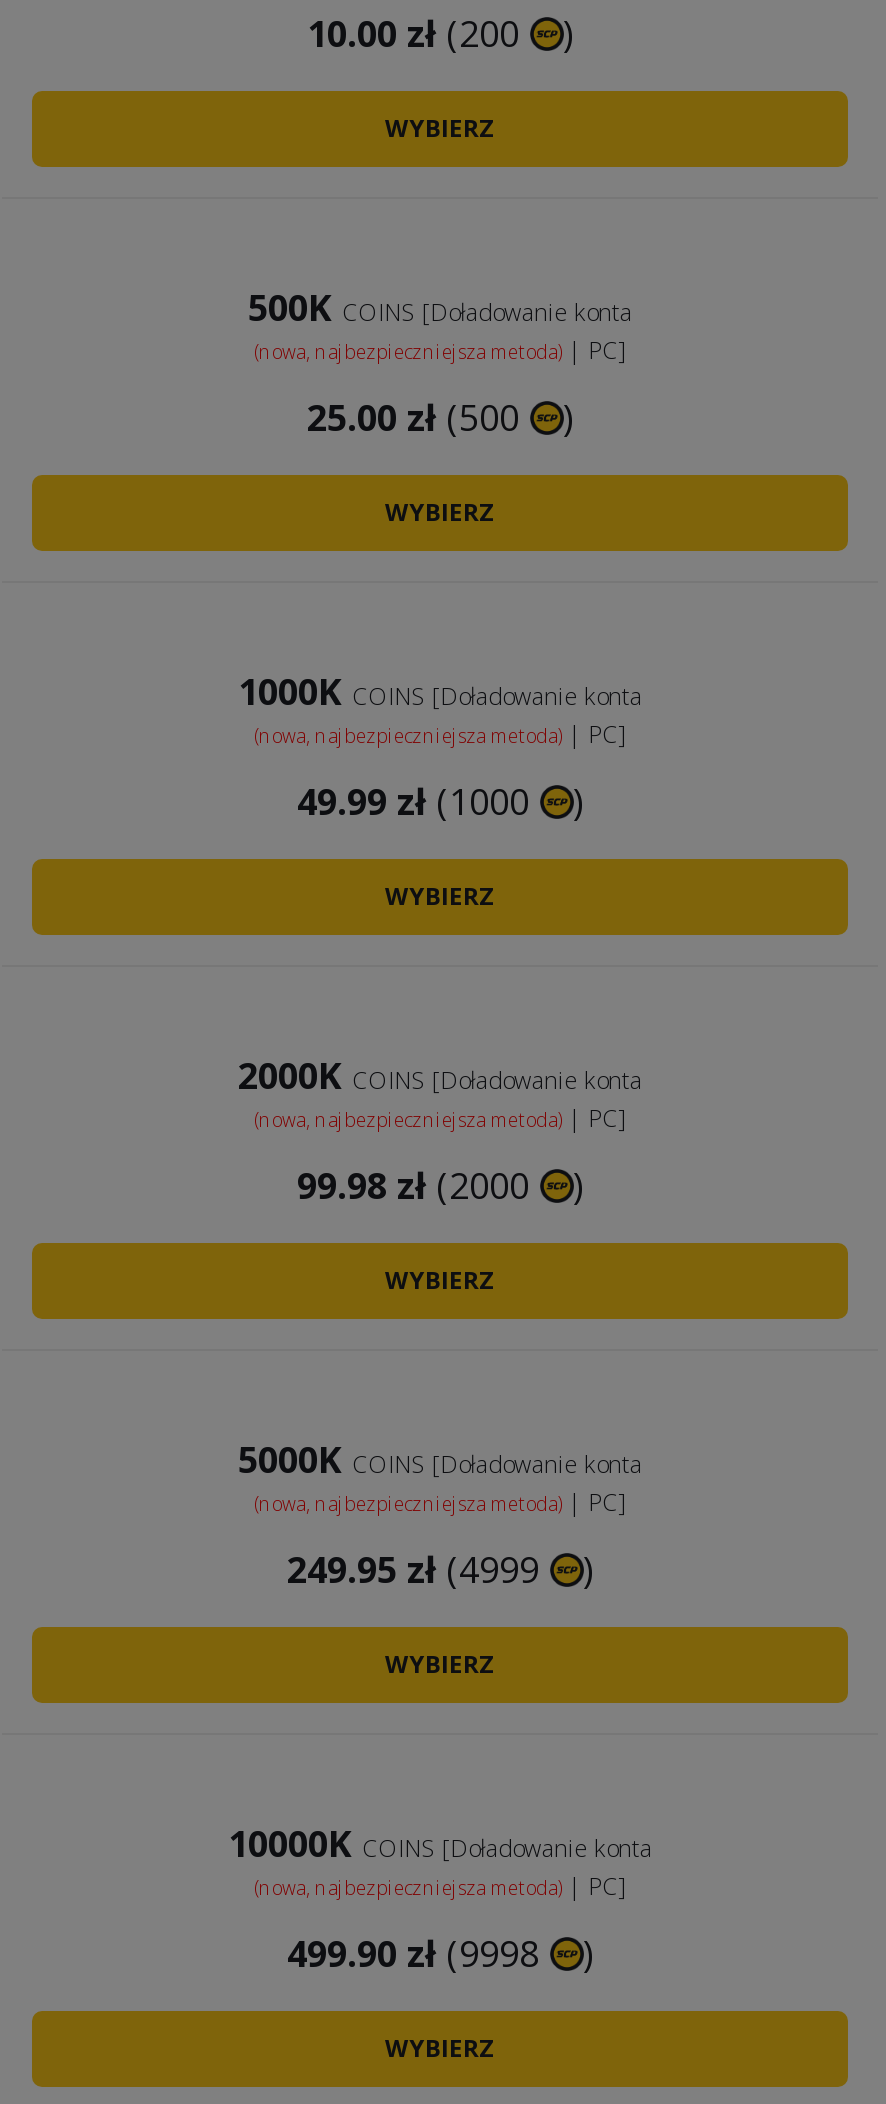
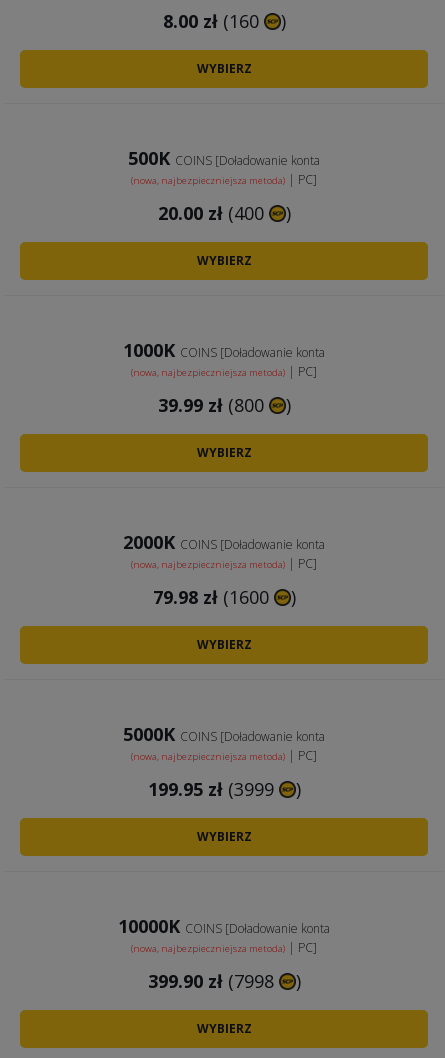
- 10.00 zł (200
+ 8.00 zł (160

- 25.00 zł (500
+ 20.00 zł (400

- 49.99 zł (1000
+ 39.99 zł (800

- 99.98 zł (2000
+ 79.98 zł (1600

- 249.95 zł (4999
+ 199.95 zł (3999

- 499.90 zł (9998
+ 399.90 zł (7998
